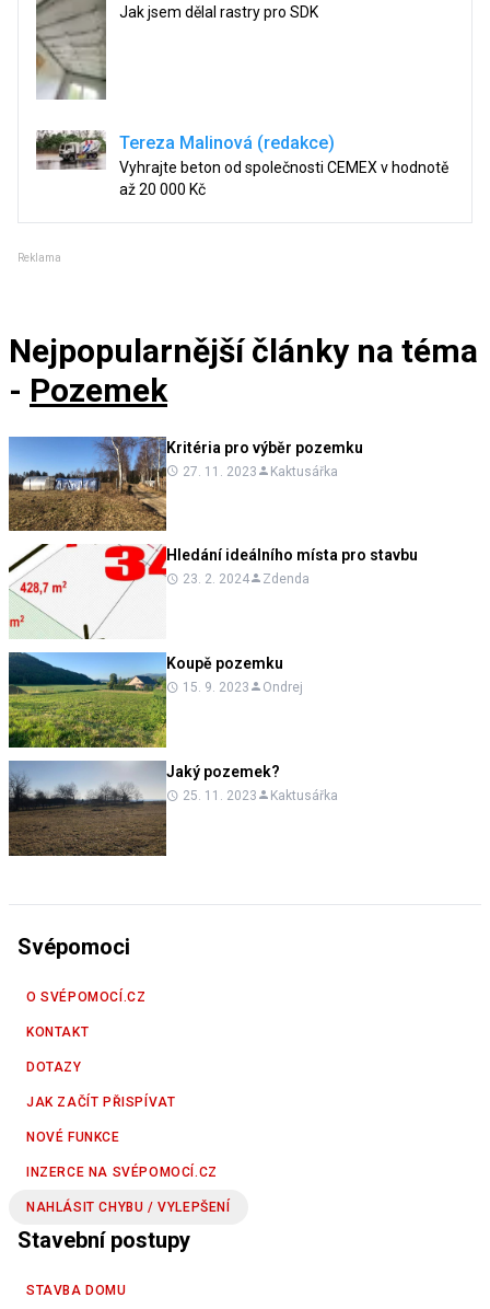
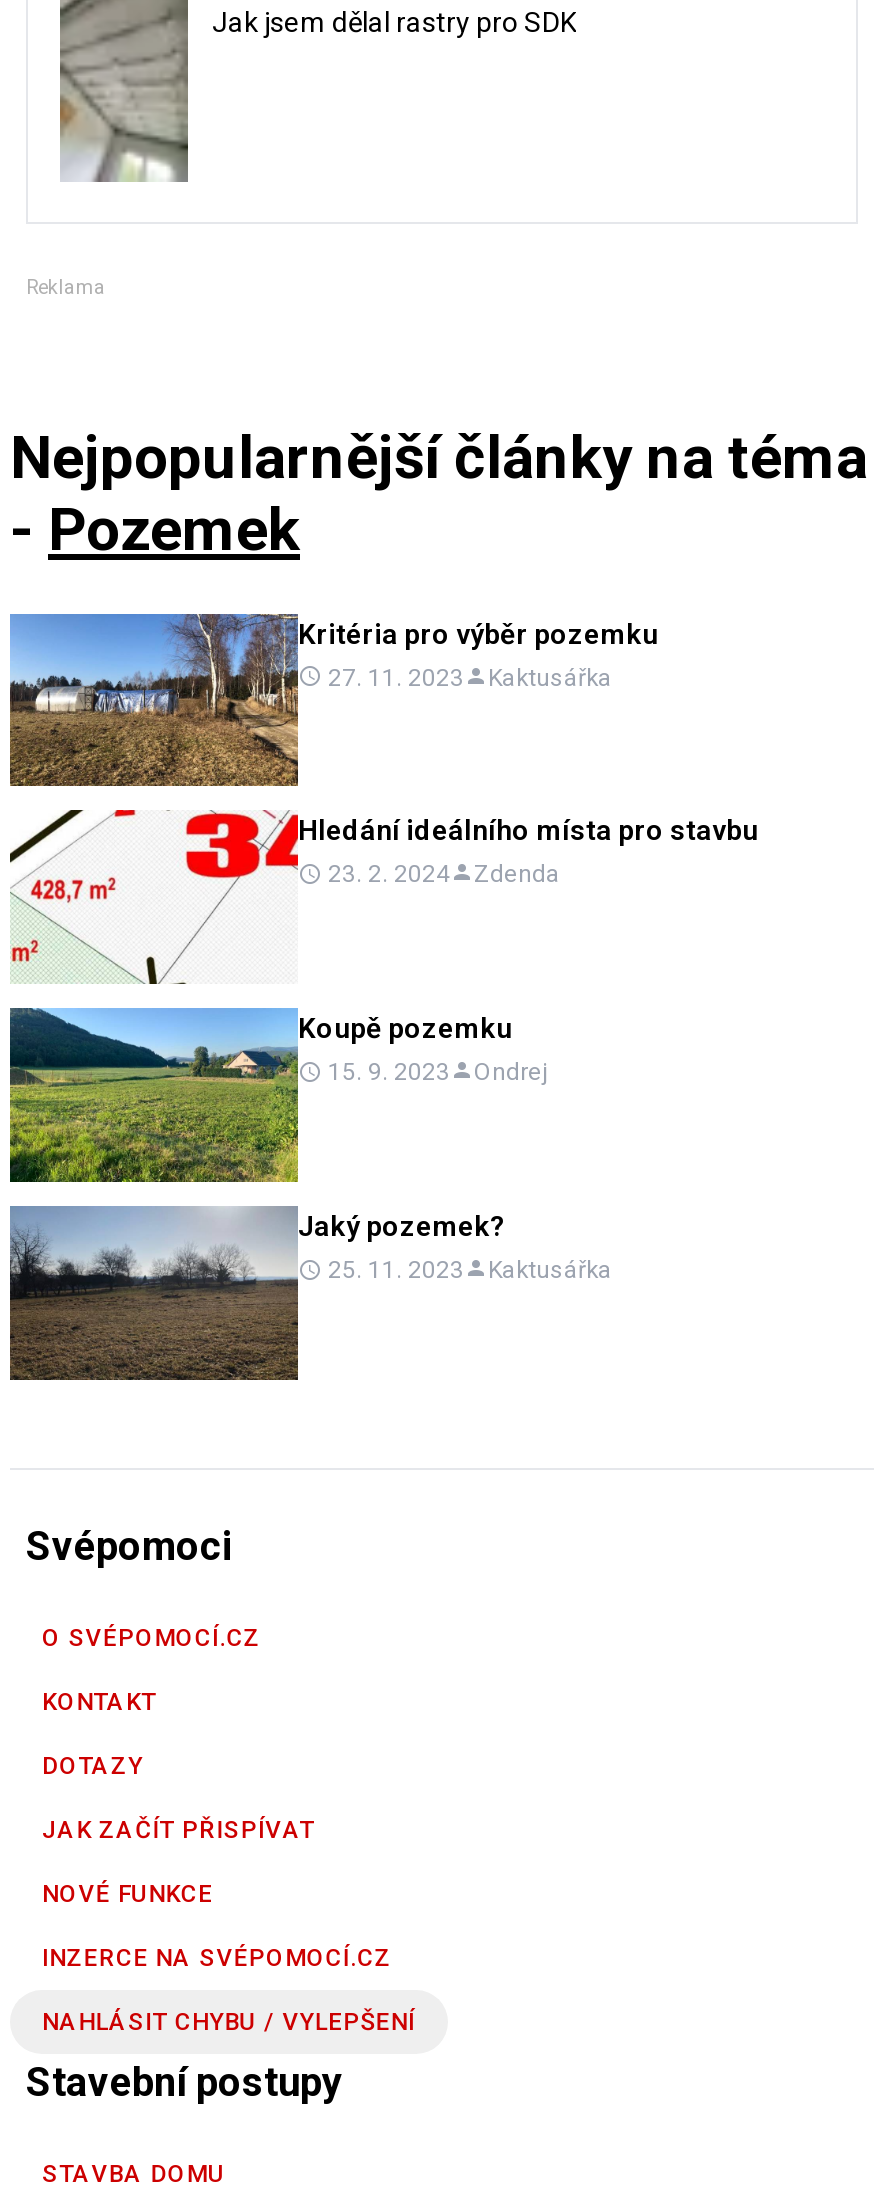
- [image]
- Tereza Malinová (redakce)
- Vyhrajte beton od společnosti CEMEX v hodnotě
- až 20 000 Kč
